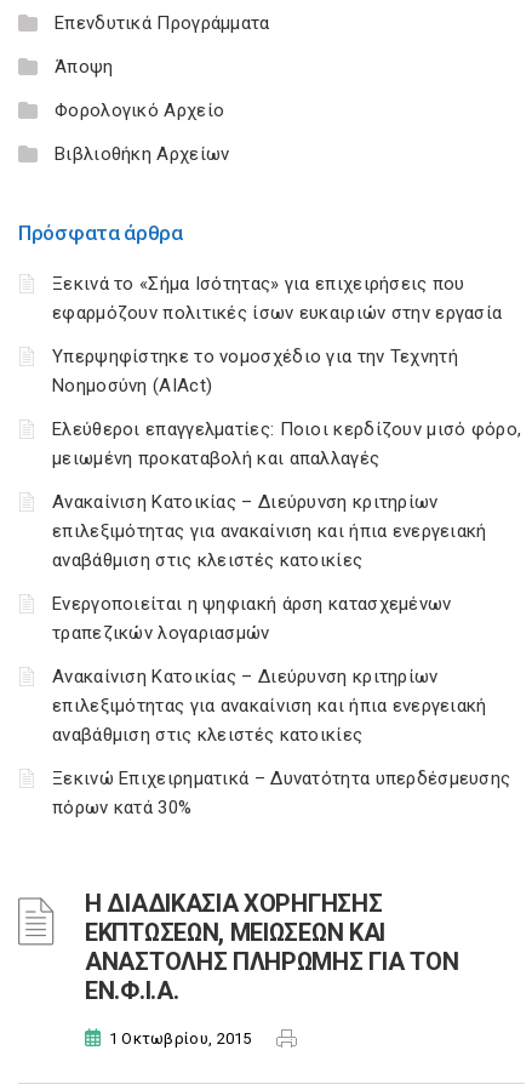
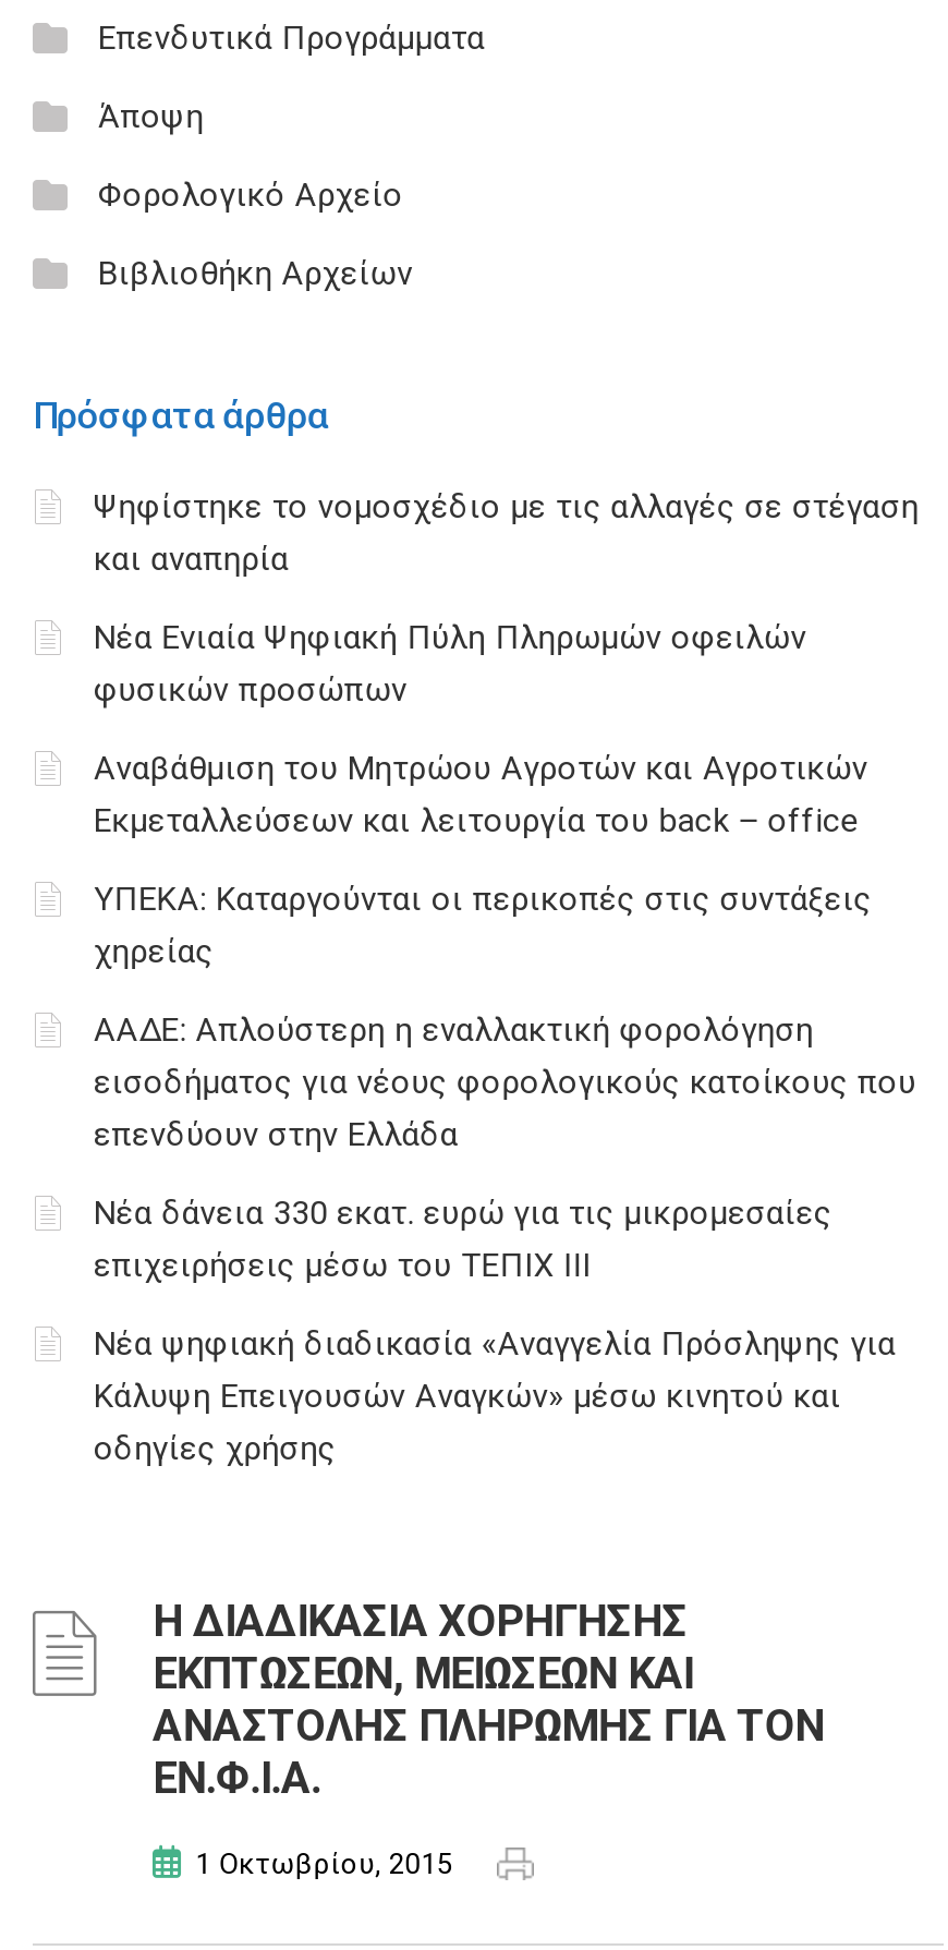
- Ξεκινά το «Σήμα Ισότητας» για επιχειρήσεις που
- εφαρμόζουν πολιτικές ίσων ευκαιριών στην εργασία
+ Ψηφίστηκε το νομοσχέδιο με τις αλλαγές σε στέγαση
+ και αναπηρία

- Υπερψηφίστηκε το νομοσχέδιο για την Τεχνητή
- Νοημοσύνη (AIAct)
+ Νέα Ενιαία Ψηφιακή Πύλη Πληρωμών οφειλών
+ φυσικών προσώπων

- Ελεύθεροι επαγγελματίες: Ποιοι κερδίζουν μισό φόρο,
- μειωμένη προκαταβολή και απαλλαγές
+ Αναβάθμιση του Μητρώου Αγροτών και Αγροτικών
+ Εκμεταλλεύσεων και λειτουργία του back – office

- Ανακαίνιση Κατοικίας – Διεύρυνση κριτηρίων
- επιλεξιμότητας για ανακαίνιση και ήπια ενεργειακή
- αναβάθμιση στις κλειστές κατοικίες
+ ΥΠΕΚΑ: Καταργούνται οι περικοπές στις συντάξεις
+ χηρείας

- Ενεργοποιείται η ψηφιακή άρση κατασχεμένων
- τραπεζικών λογαριασμών
+ ΑΑΔΕ: Απλούστερη η εναλλακτική φορολόγηση
+ εισοδήματος για νέους φορολογικούς κατοίκους που
+ επενδύουν στην Ελλάδα

- Ανακαίνιση Κατοικίας – Διεύρυνση κριτηρίων
- επιλεξιμότητας για ανακαίνιση και ήπια ενεργειακή
- αναβάθμιση στις κλειστές κατοικίες
+ Νέα δάνεια 330 εκατ. ευρώ για τις μικρομεσαίες
+ επιχειρήσεις μέσω του ΤΕΠΙΧ ΙΙΙ

- Ξεκινώ Επιχειρηματικά – Δυνατότητα υπερδέσμευσης
- πόρων κατά 30%
+ Νέα ψηφιακή διαδικασία «Αναγγελία Πρόσληψης για
+ Κάλυψη Επειγουσών Αναγκών» μέσω κινητού και
+ οδηγίες χρήσης
